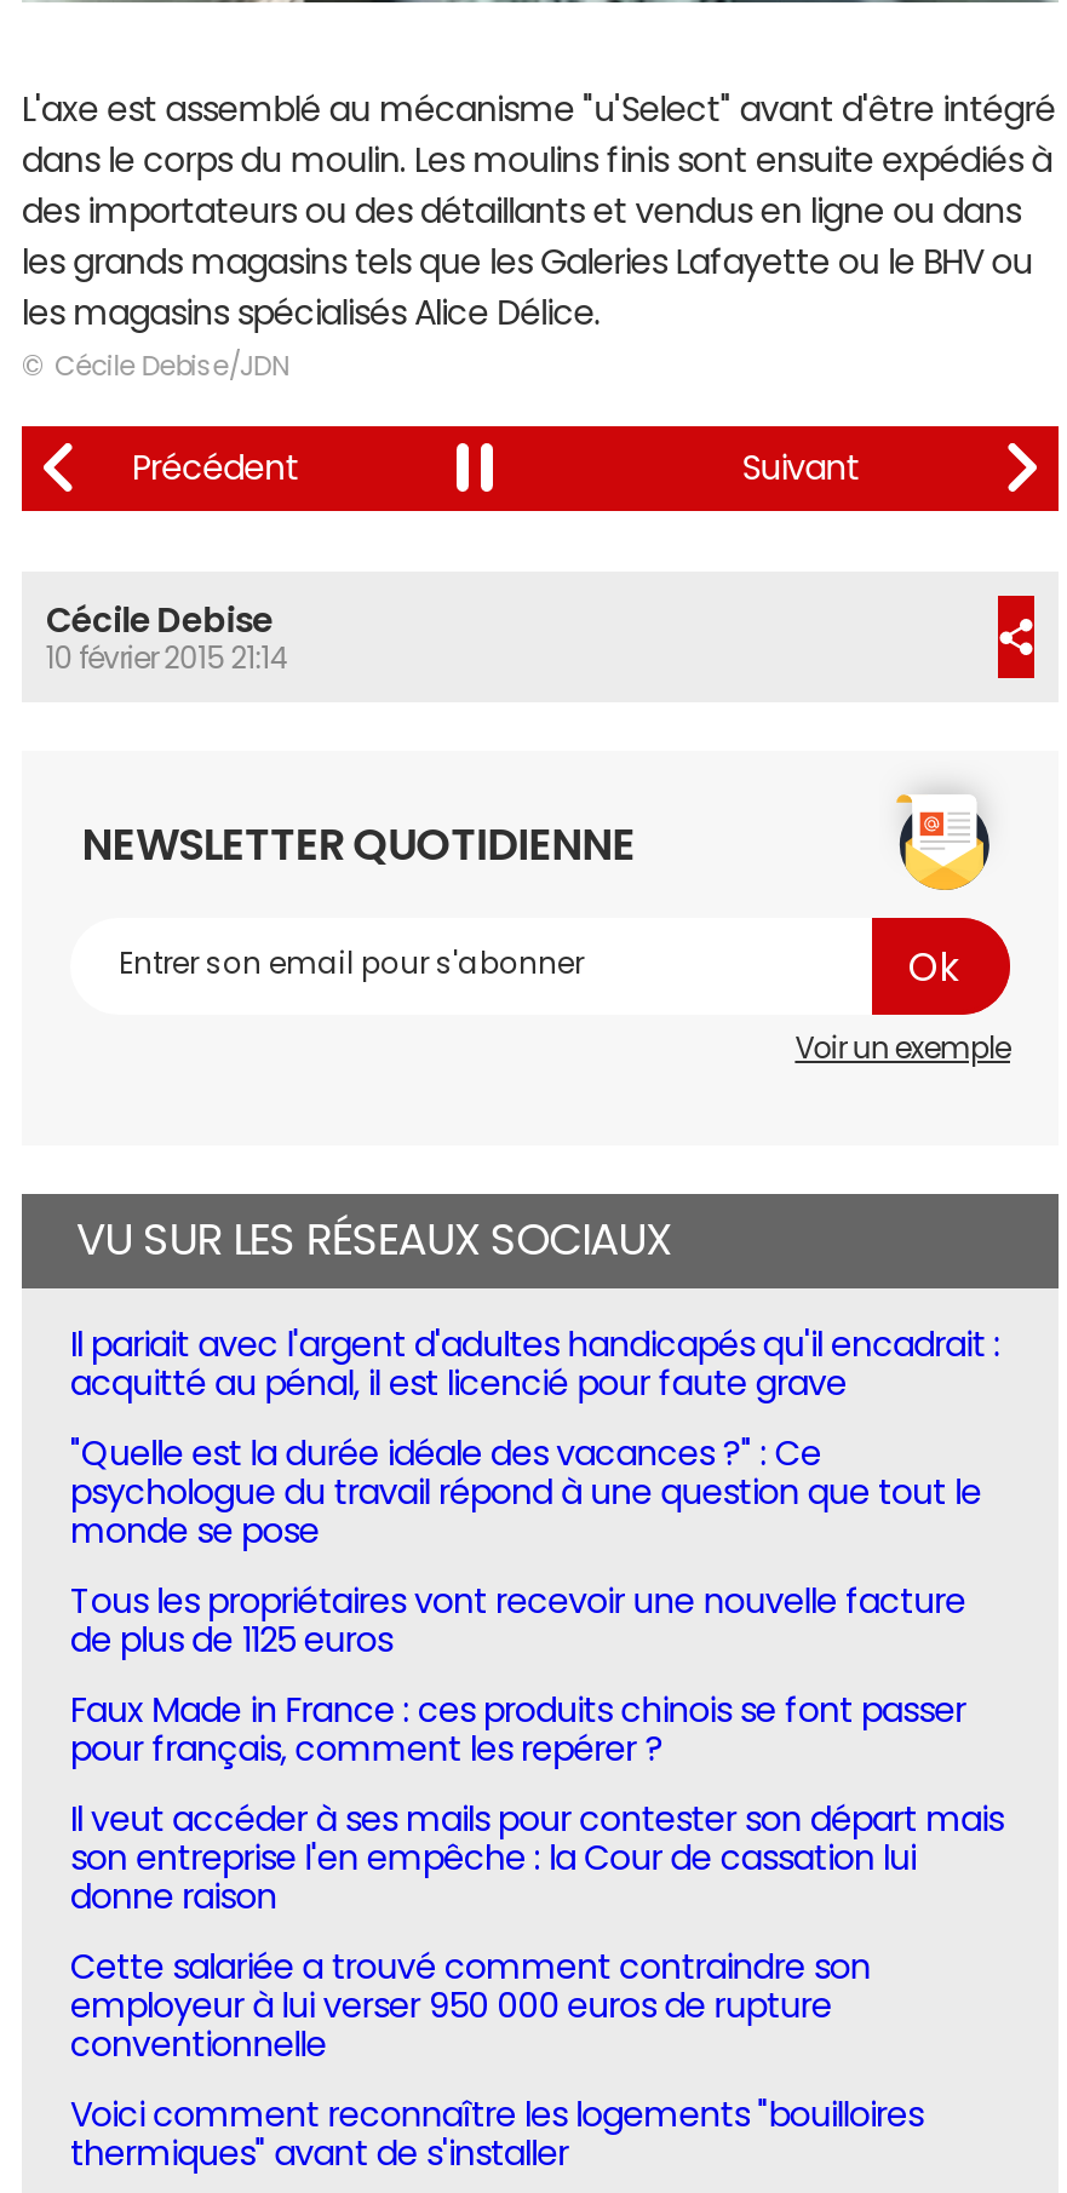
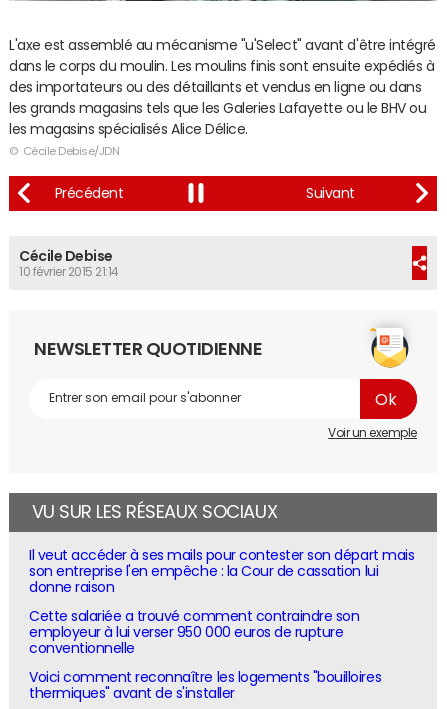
- Il pariait avec l'argent d'adultes handicapés qu'il encadrait :
- acquitté au pénal, il est licencié pour faute grave
- "Quelle est la durée idéale des vacances ?" : Ce
- psychologue du travail répond à une question que tout le
- monde se pose
- Tous les propriétaires vont recevoir une nouvelle facture
- de plus de 1125 euros
- Faux Made in France : ces produits chinois se font passer
- pour français, comment les repérer ?
